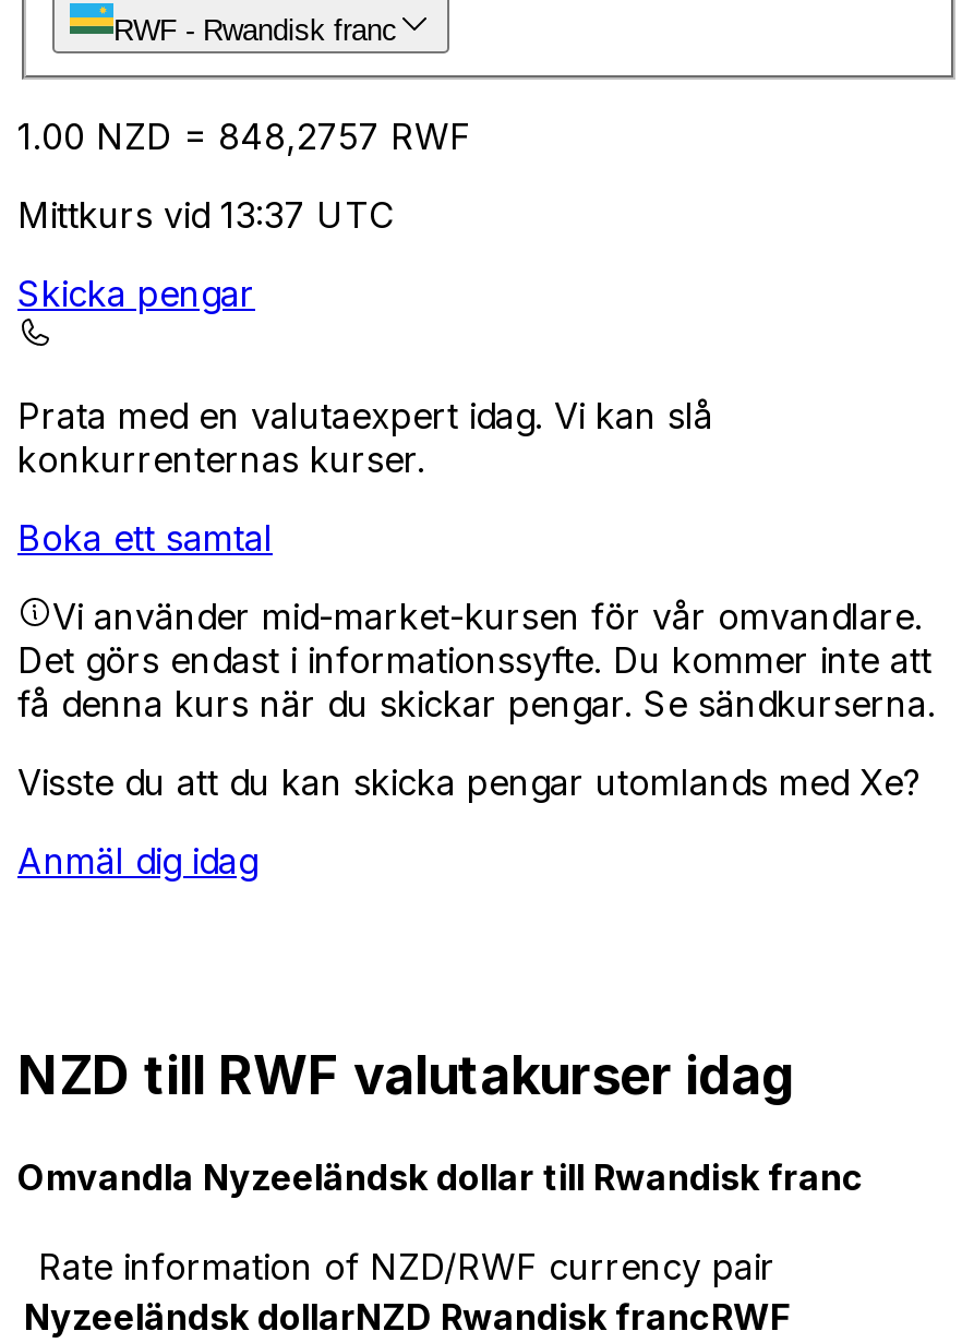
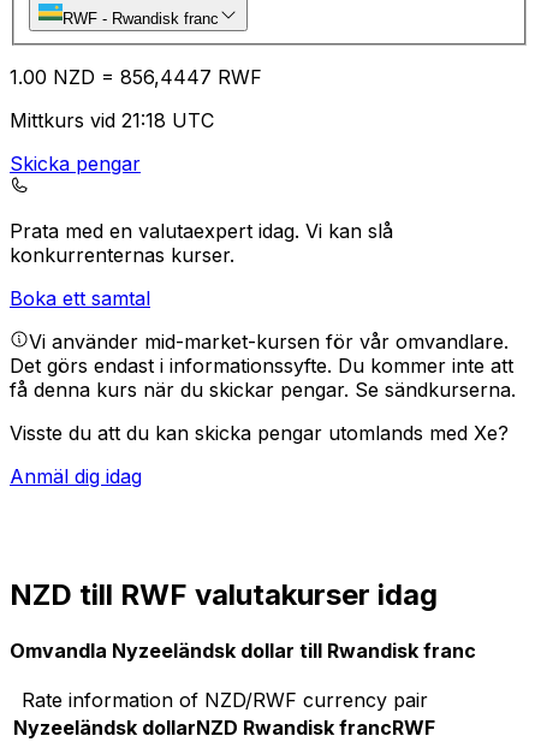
- 1.00 NZD = 848,2757 RWF
+ 1.00 NZD = 856,4447 RWF

- Mittkurs vid 13:37 UTC
+ Mittkurs vid 21:18 UTC
